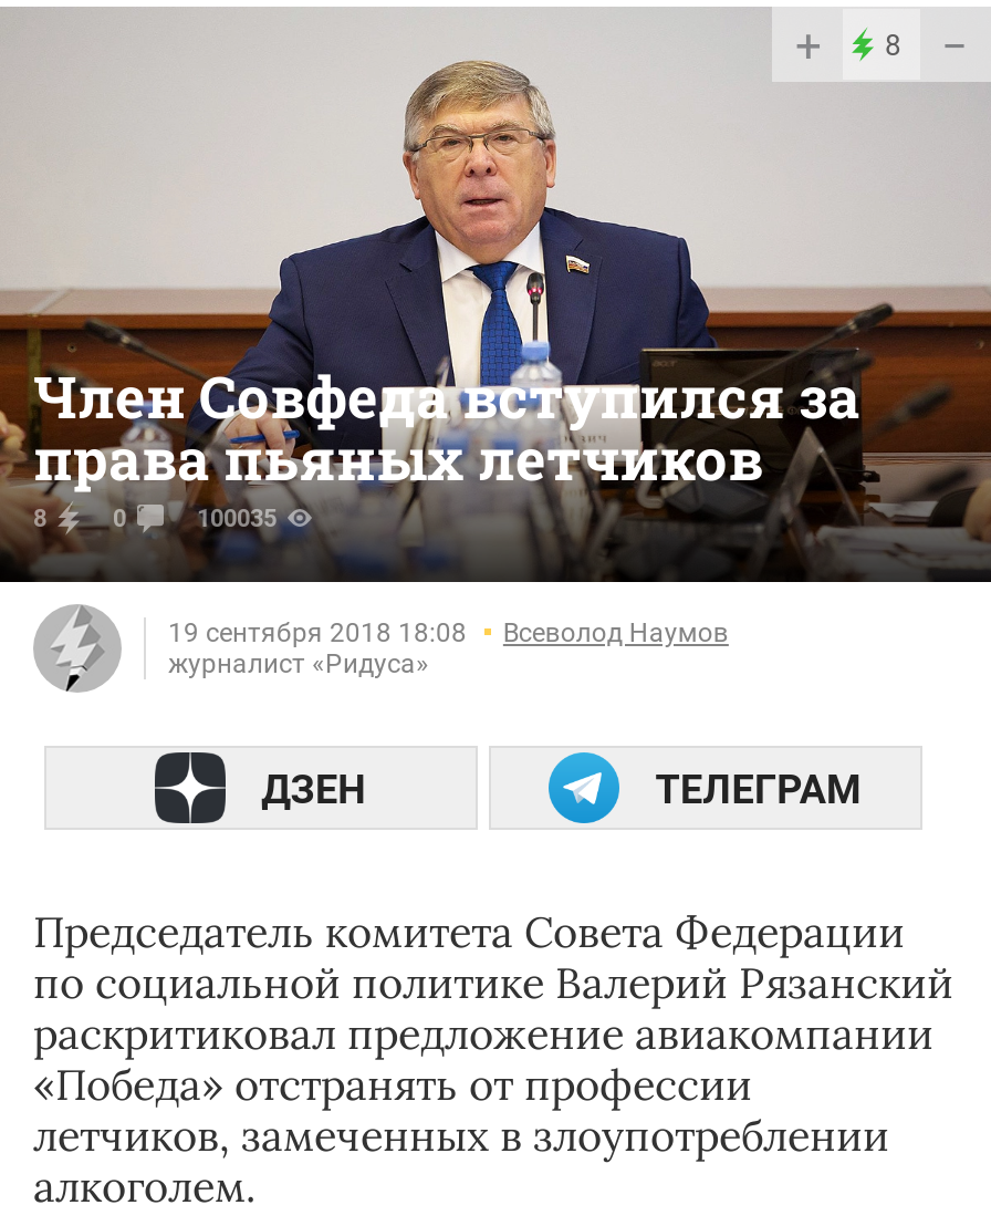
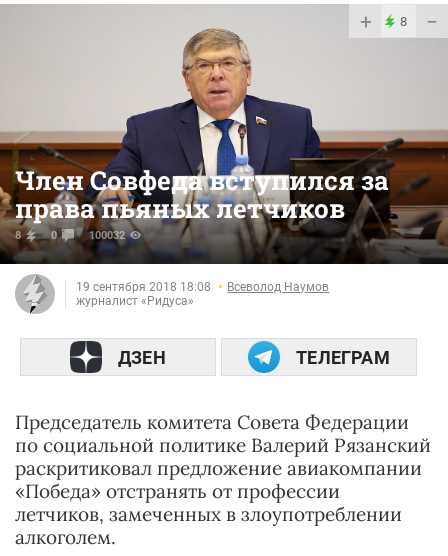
- 100035
+ 100032
